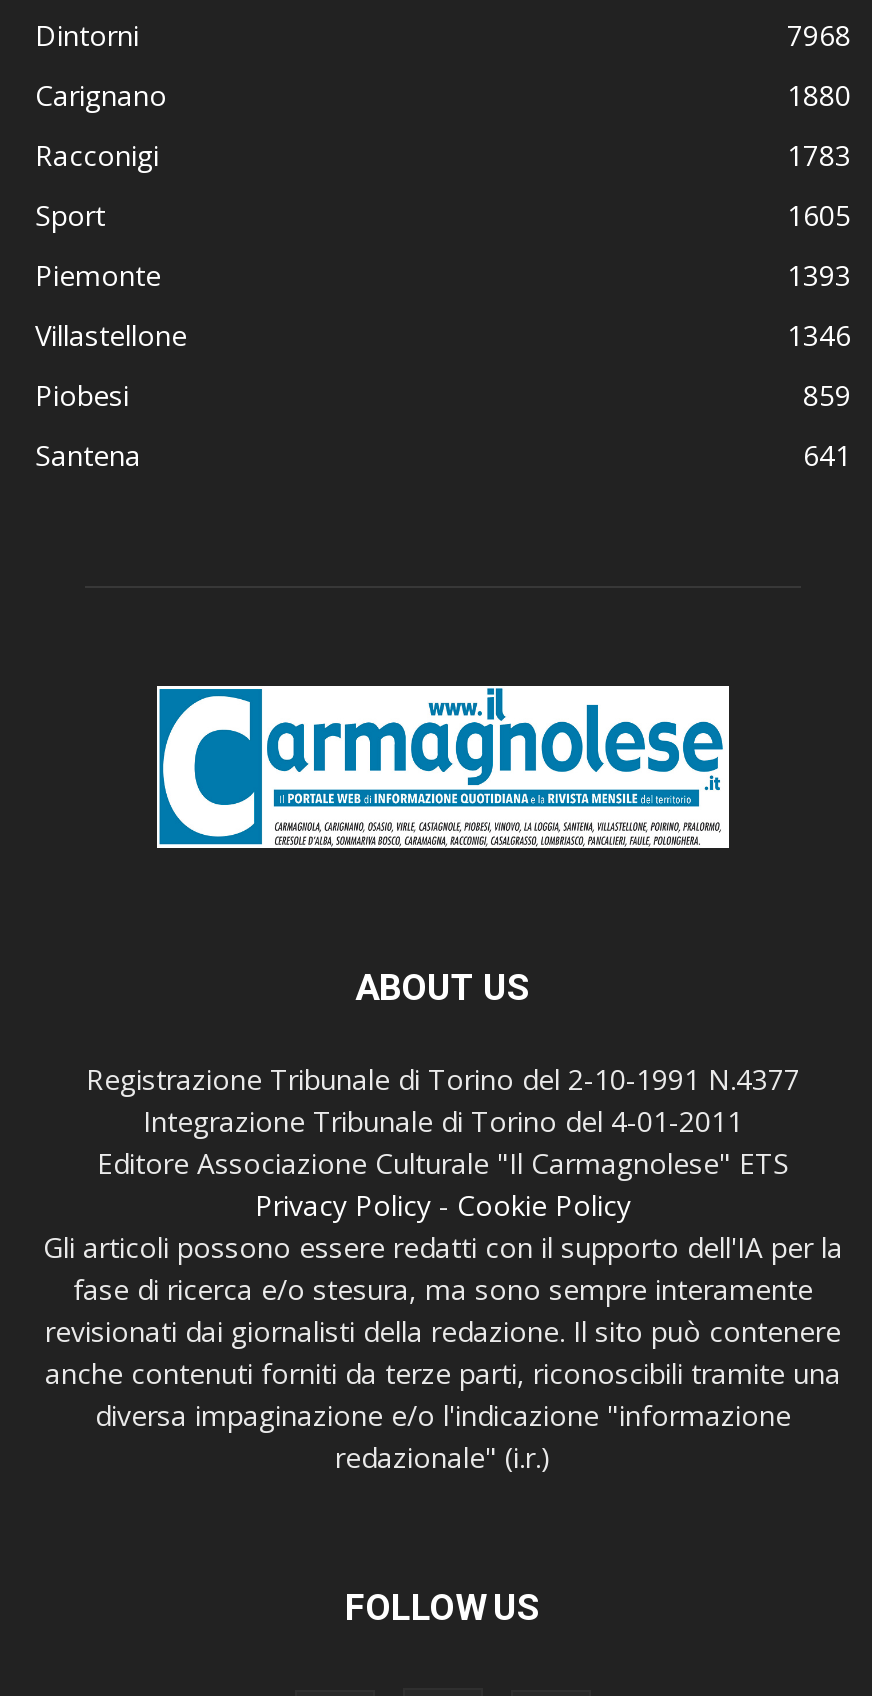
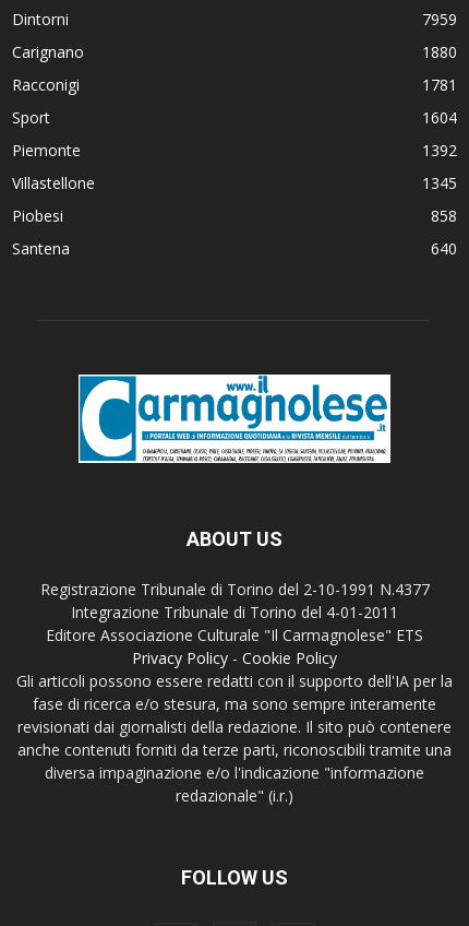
- 7968
+ 7959

- 1783
+ 1781

- 1605
+ 1604

- 1393
+ 1392

- 1346
+ 1345

- 859
+ 858

- 641
+ 640
